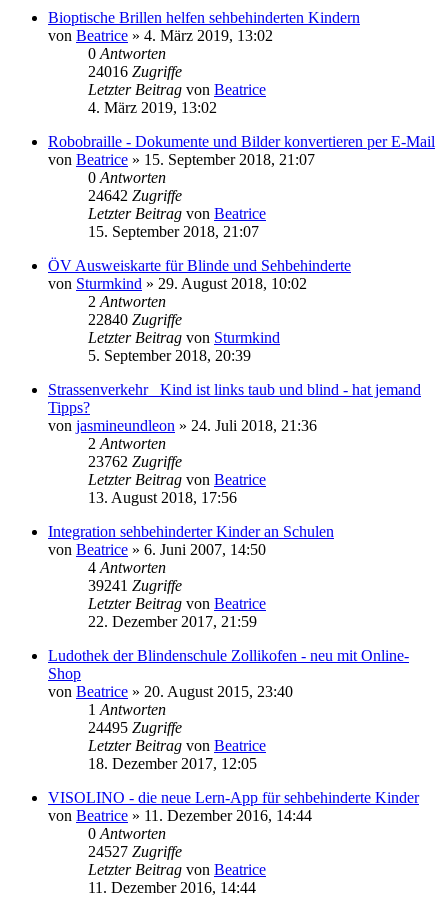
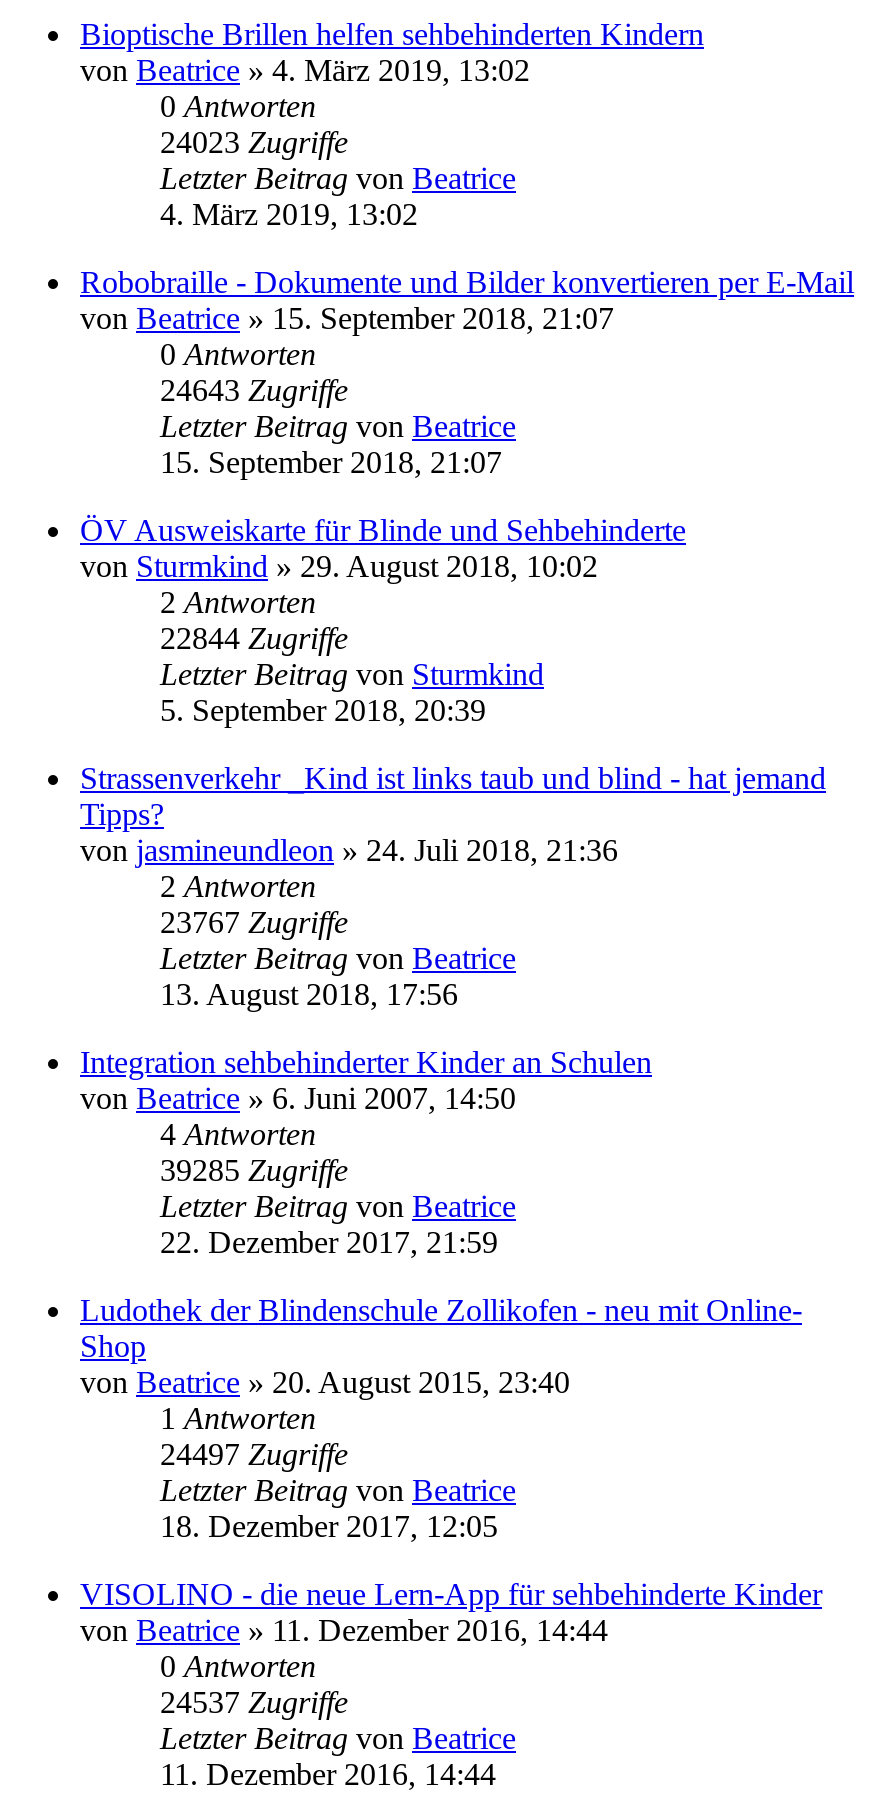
- 24016 Zugriffe
+ 24023 Zugriffe

- 24642 Zugriffe
+ 24643 Zugriffe

- 22840 Zugriffe
+ 22844 Zugriffe

- 23762 Zugriffe
+ 23767 Zugriffe

- 39241 Zugriffe
+ 39285 Zugriffe

- 24495 Zugriffe
+ 24497 Zugriffe

- 24527 Zugriffe
+ 24537 Zugriffe
